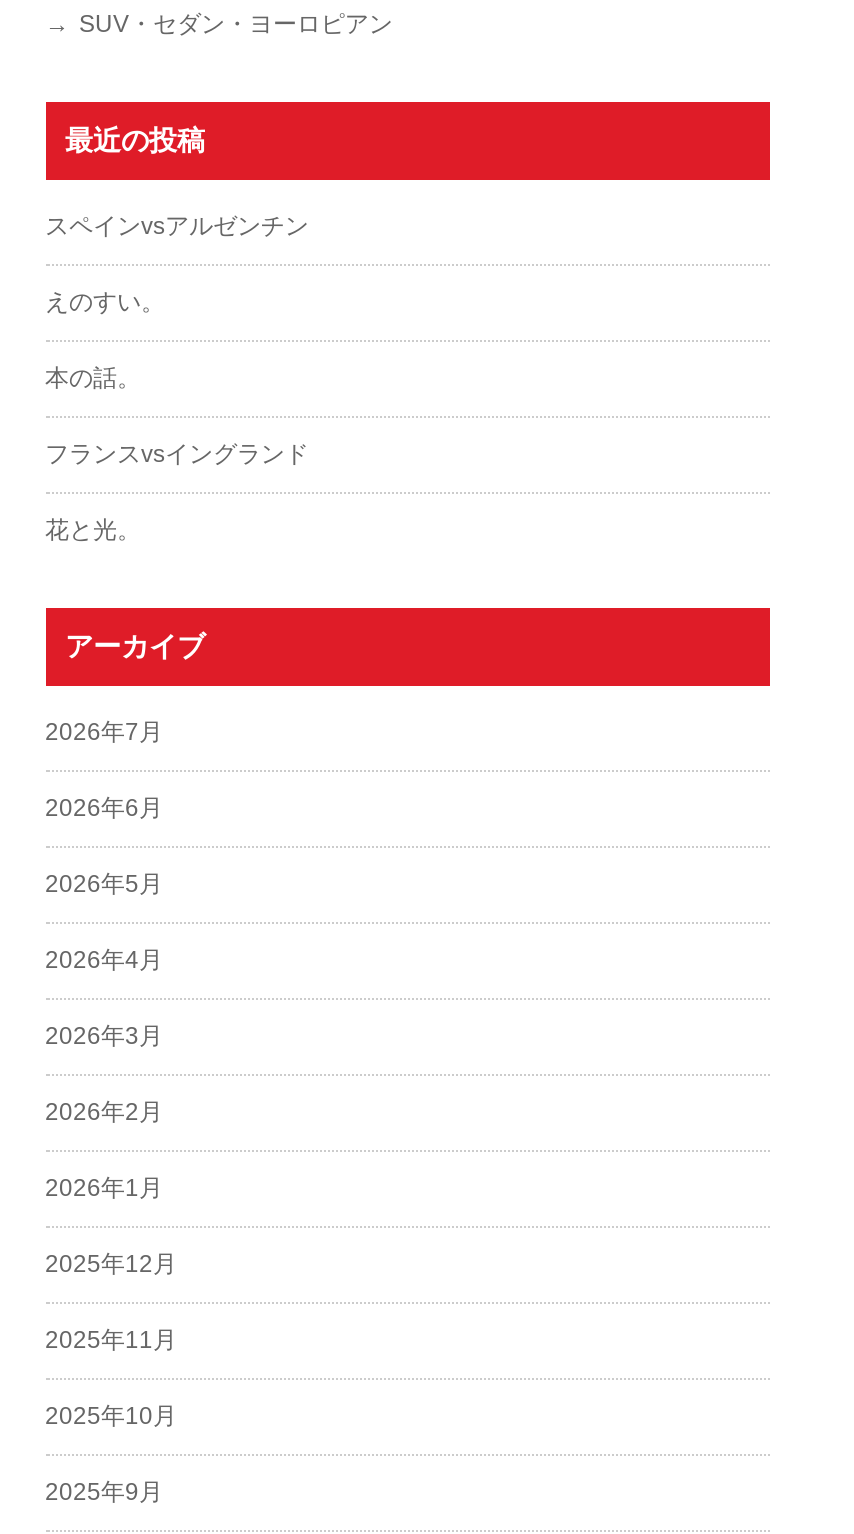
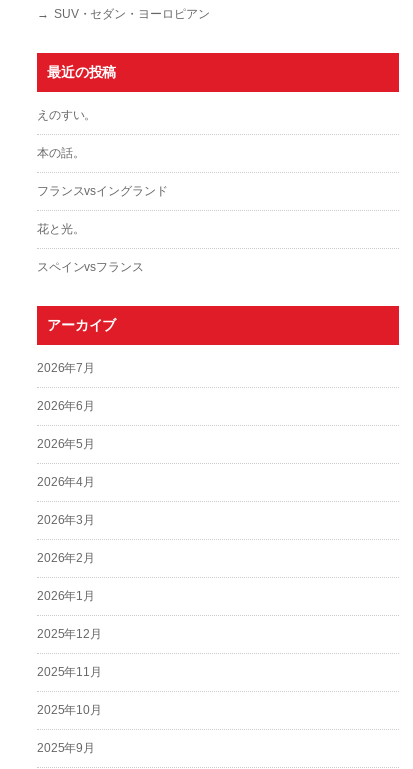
- スペインvsアルゼンチン

moved up: えのすい。 | 本の話。 | フランスvsイングランド | 花と光。

+ スペインvsフランス
